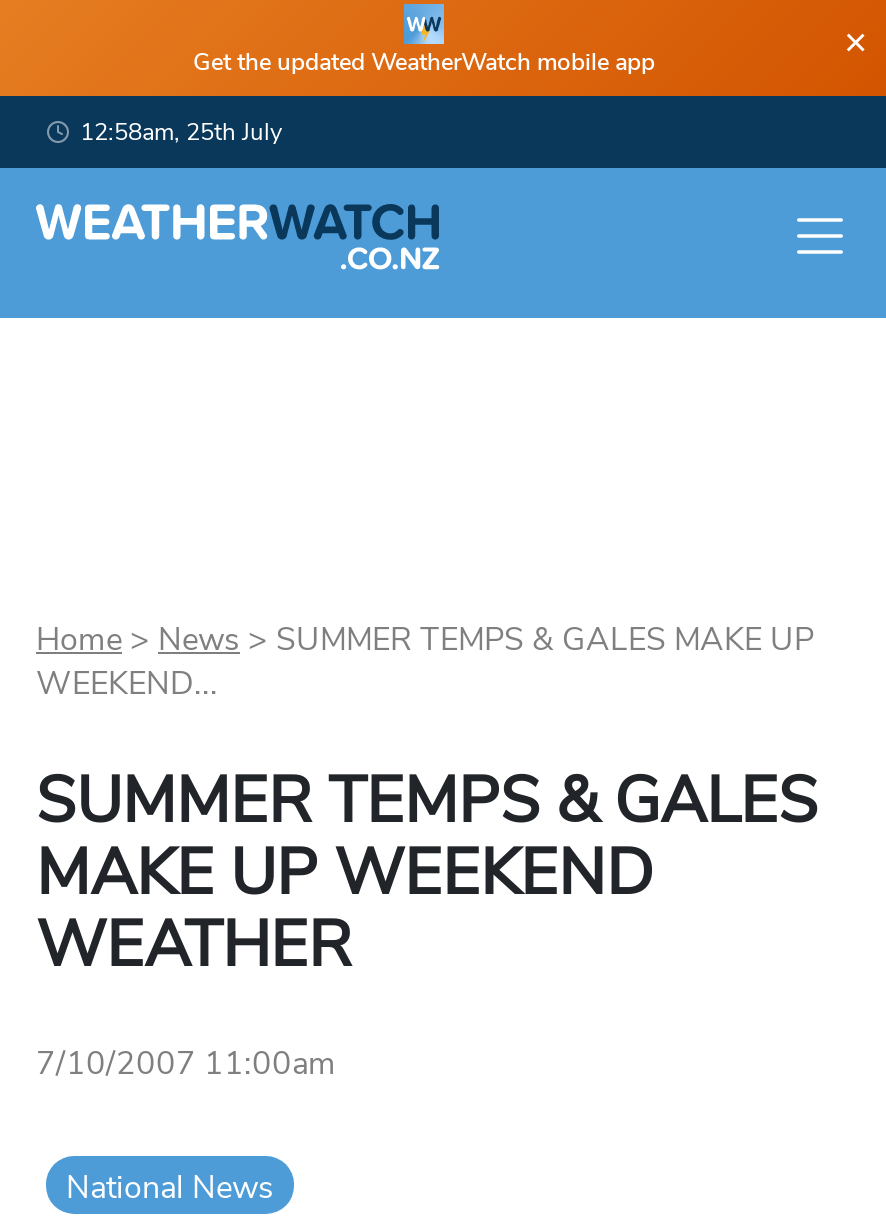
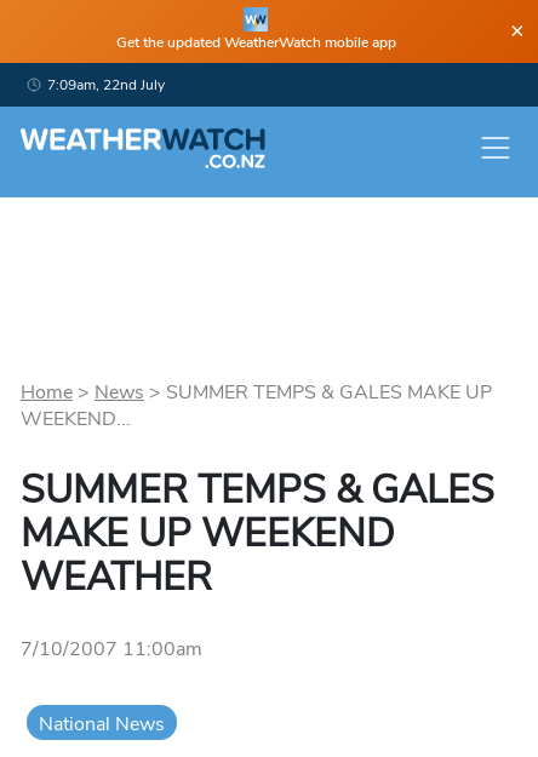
- 12:58am, 25th July
+ 7:09am, 22nd July
